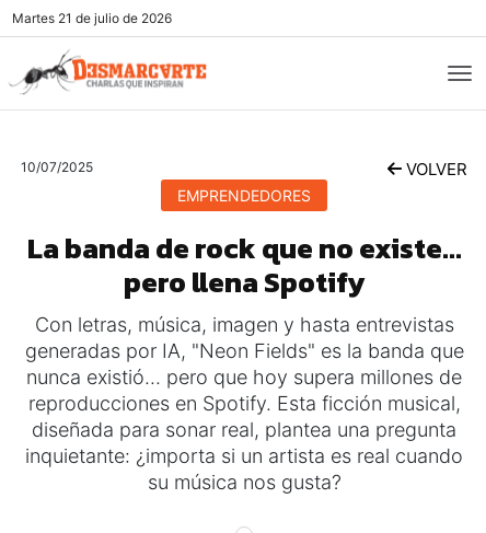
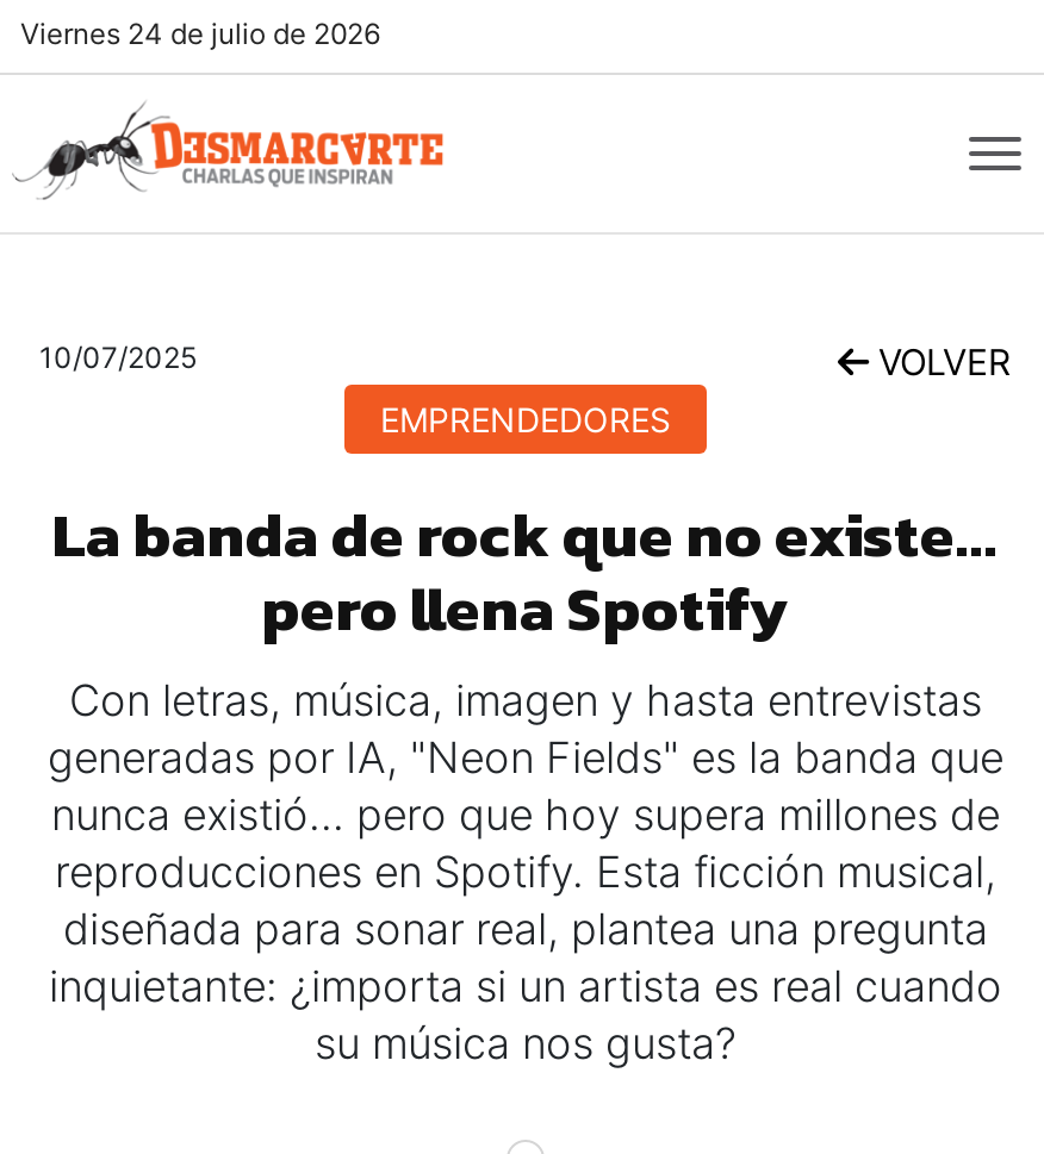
- Martes 21 de julio de 2026
+ Viernes 24 de julio de 2026
